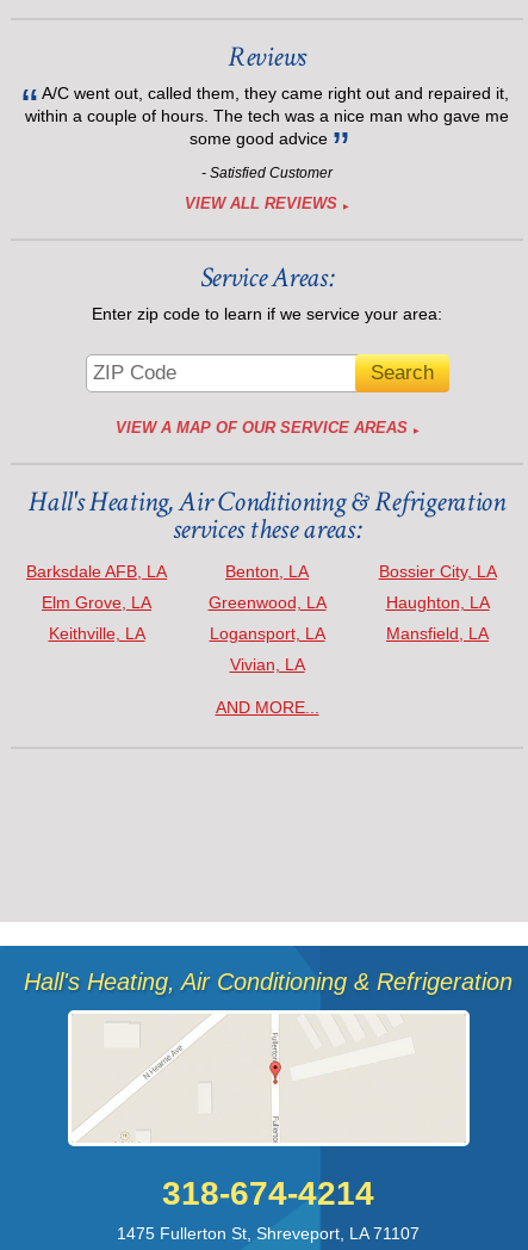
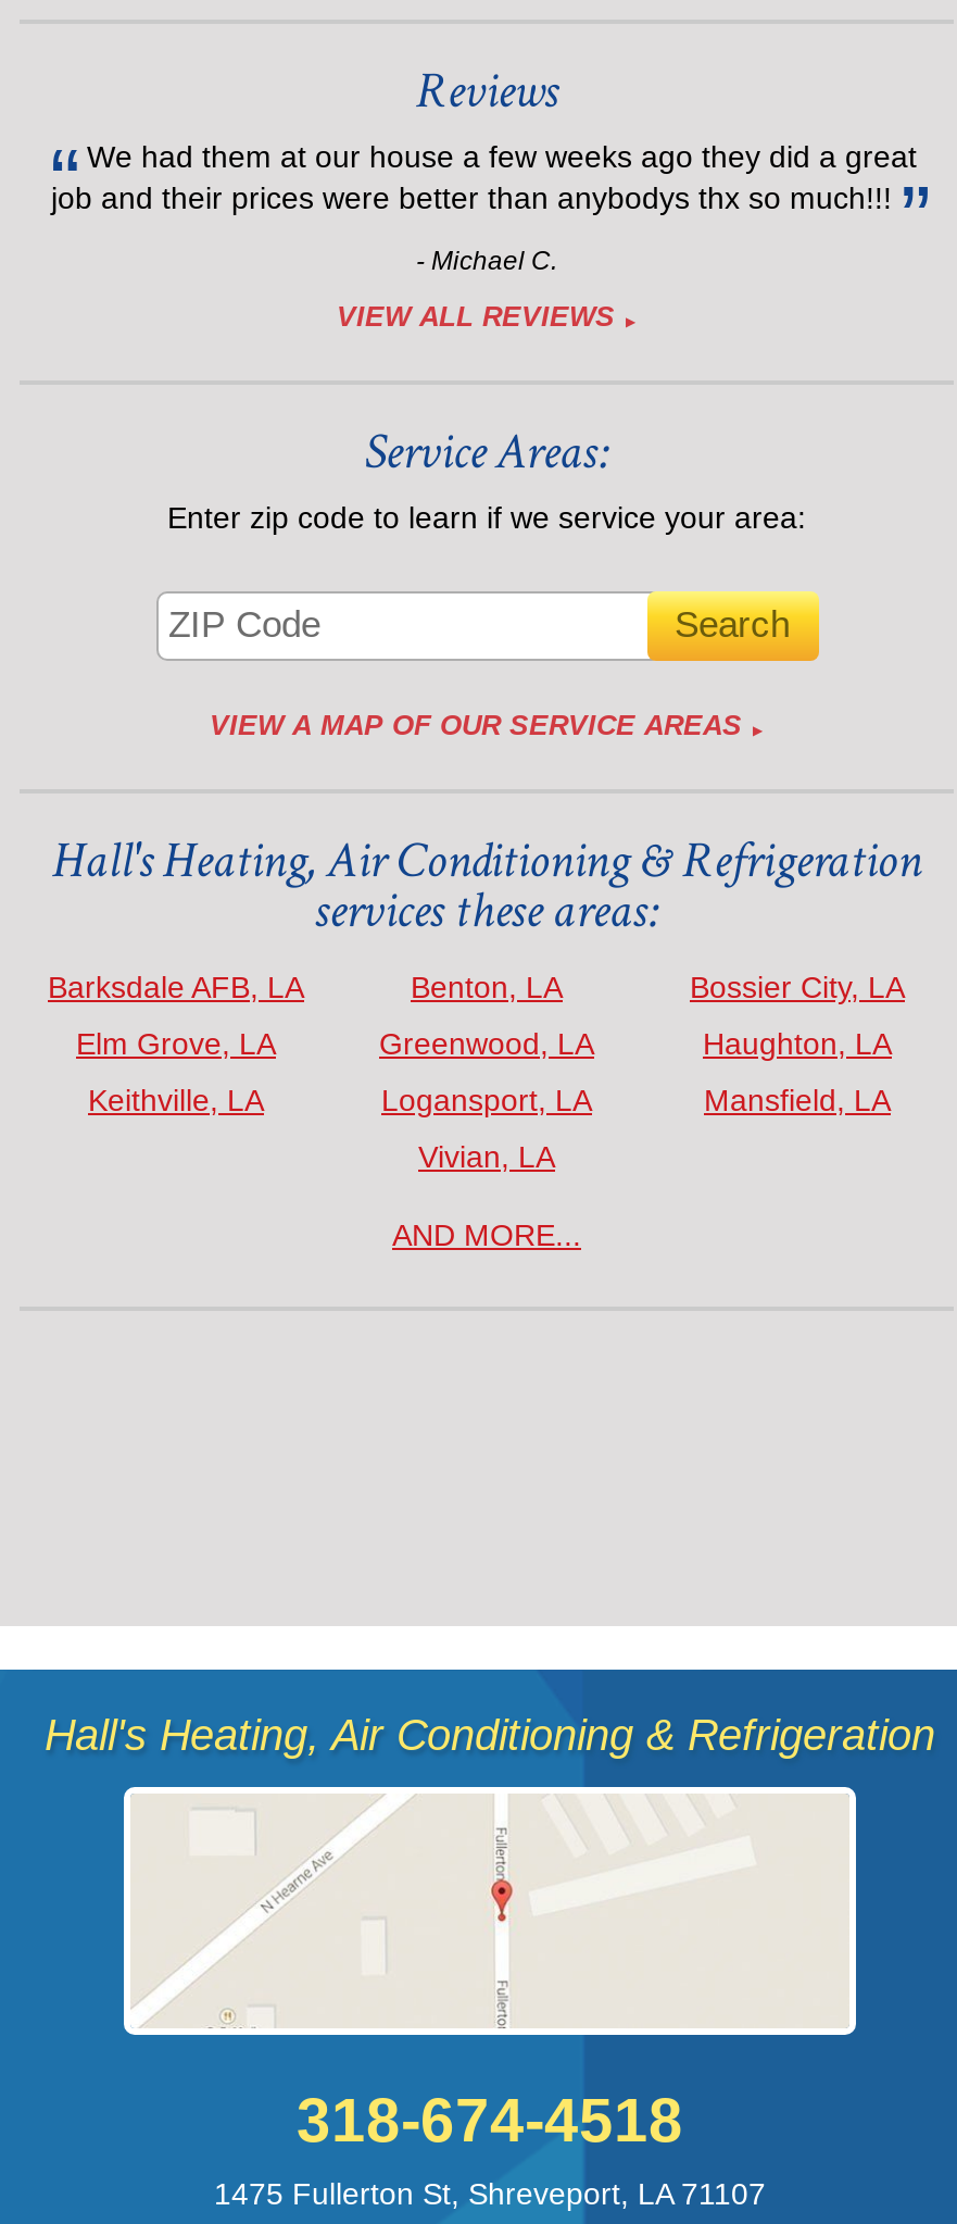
- A/C went out, called them, they came right out and repaired it,
- within a couple of hours. The tech was a nice man who gave me
- some good advice
+ We had them at our house a few weeks ago they did a great
+ job and their prices were better than anybodys thx so much!!!

- - Satisfied Customer
+ - Michael C.

- 318-674-4214
+ 318-674-4518
